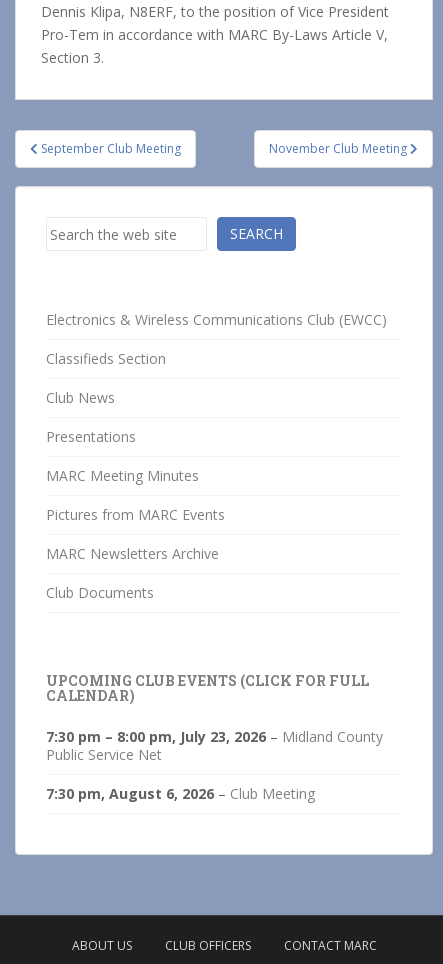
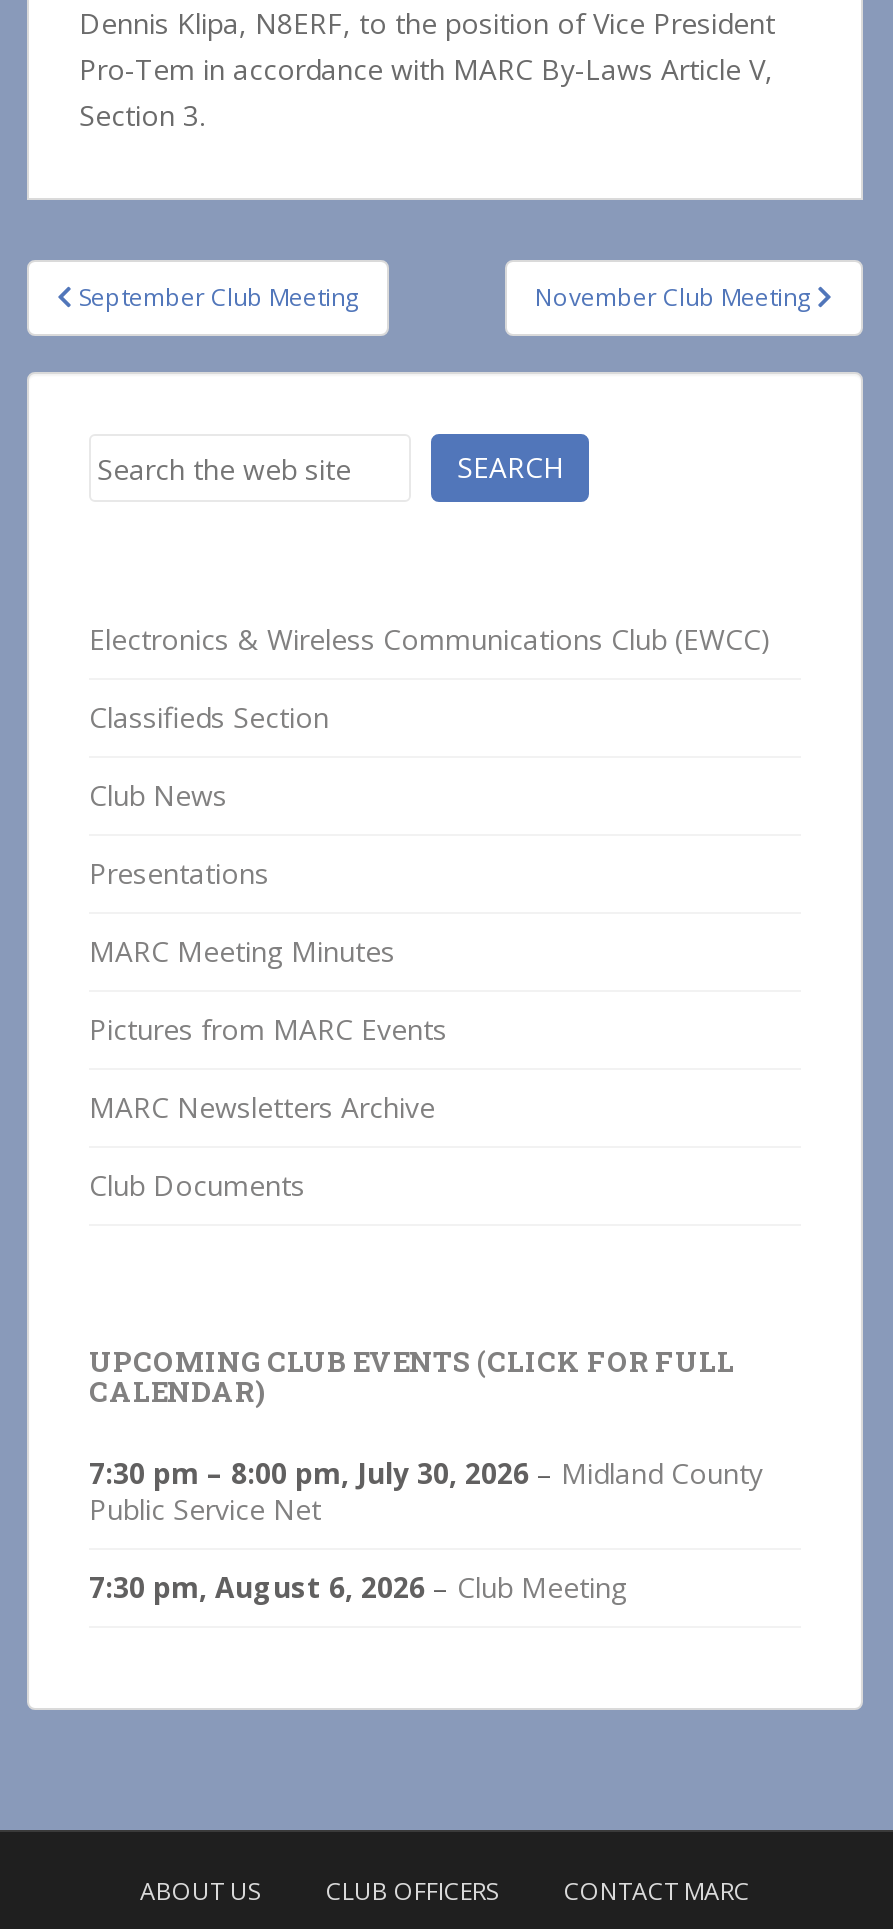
- 7:30 pm – 8:00 pm, July 23, 2026 – Midland County
+ 7:30 pm – 8:00 pm, July 30, 2026 – Midland County
